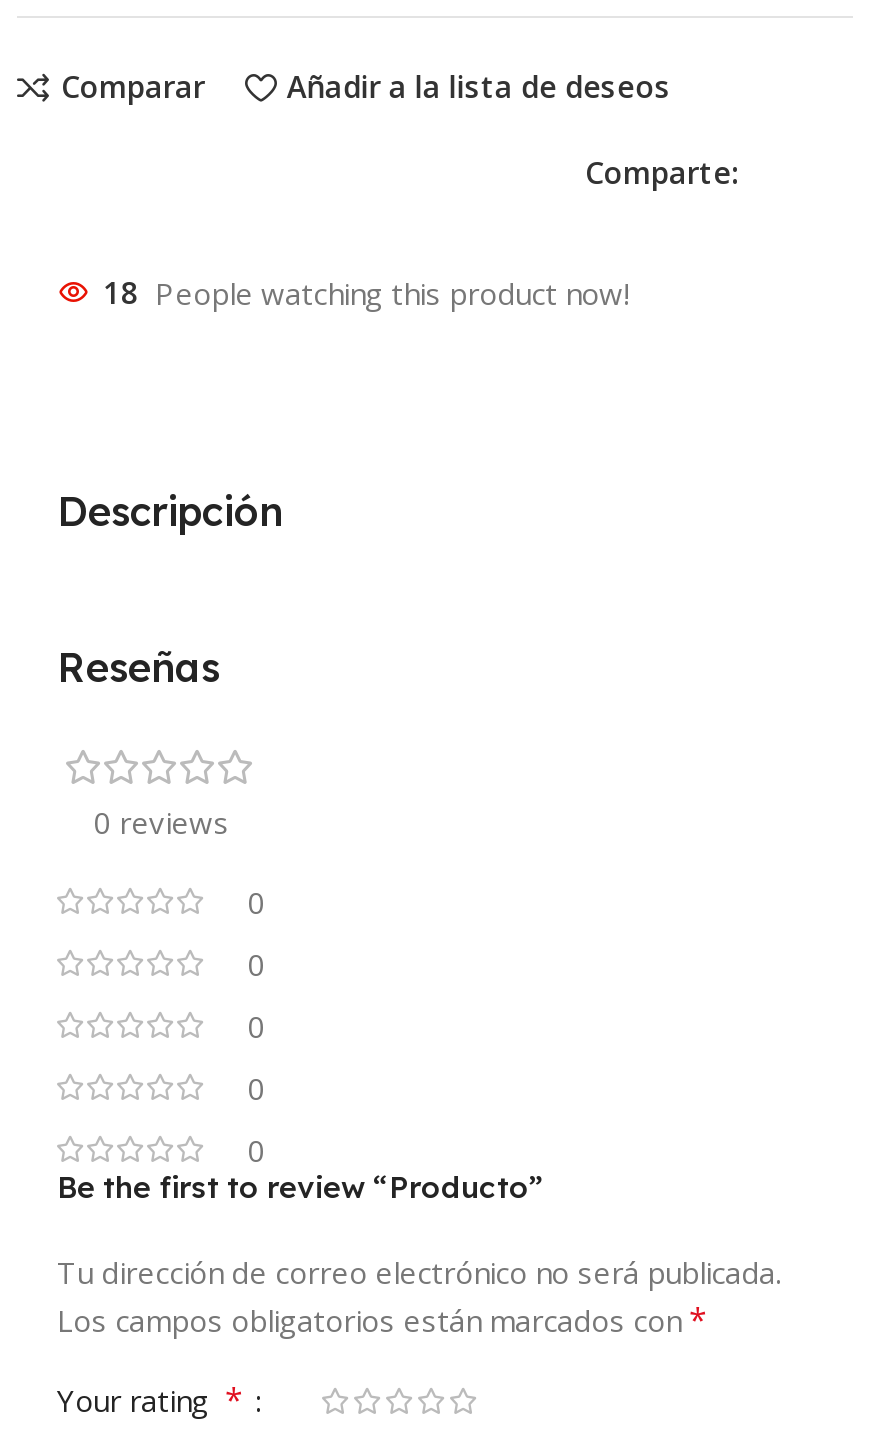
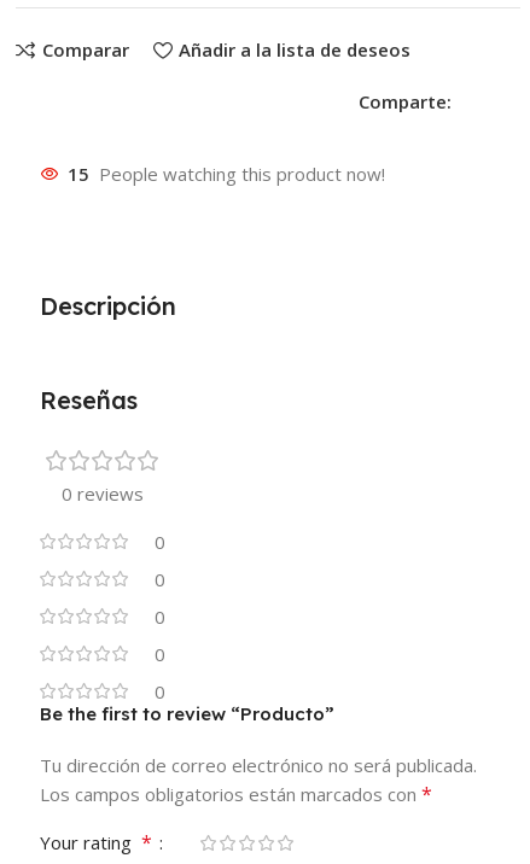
- 18 People watching this product now!
+ 15 People watching this product now!
